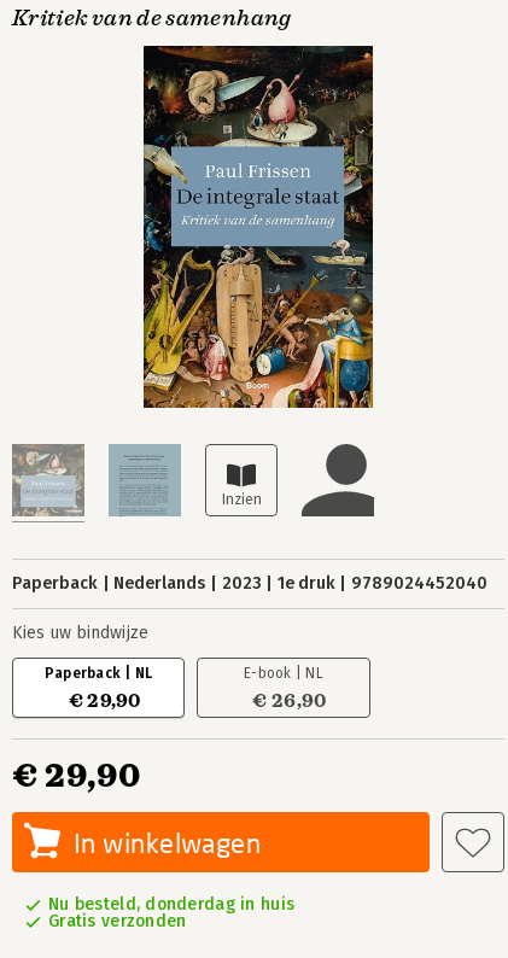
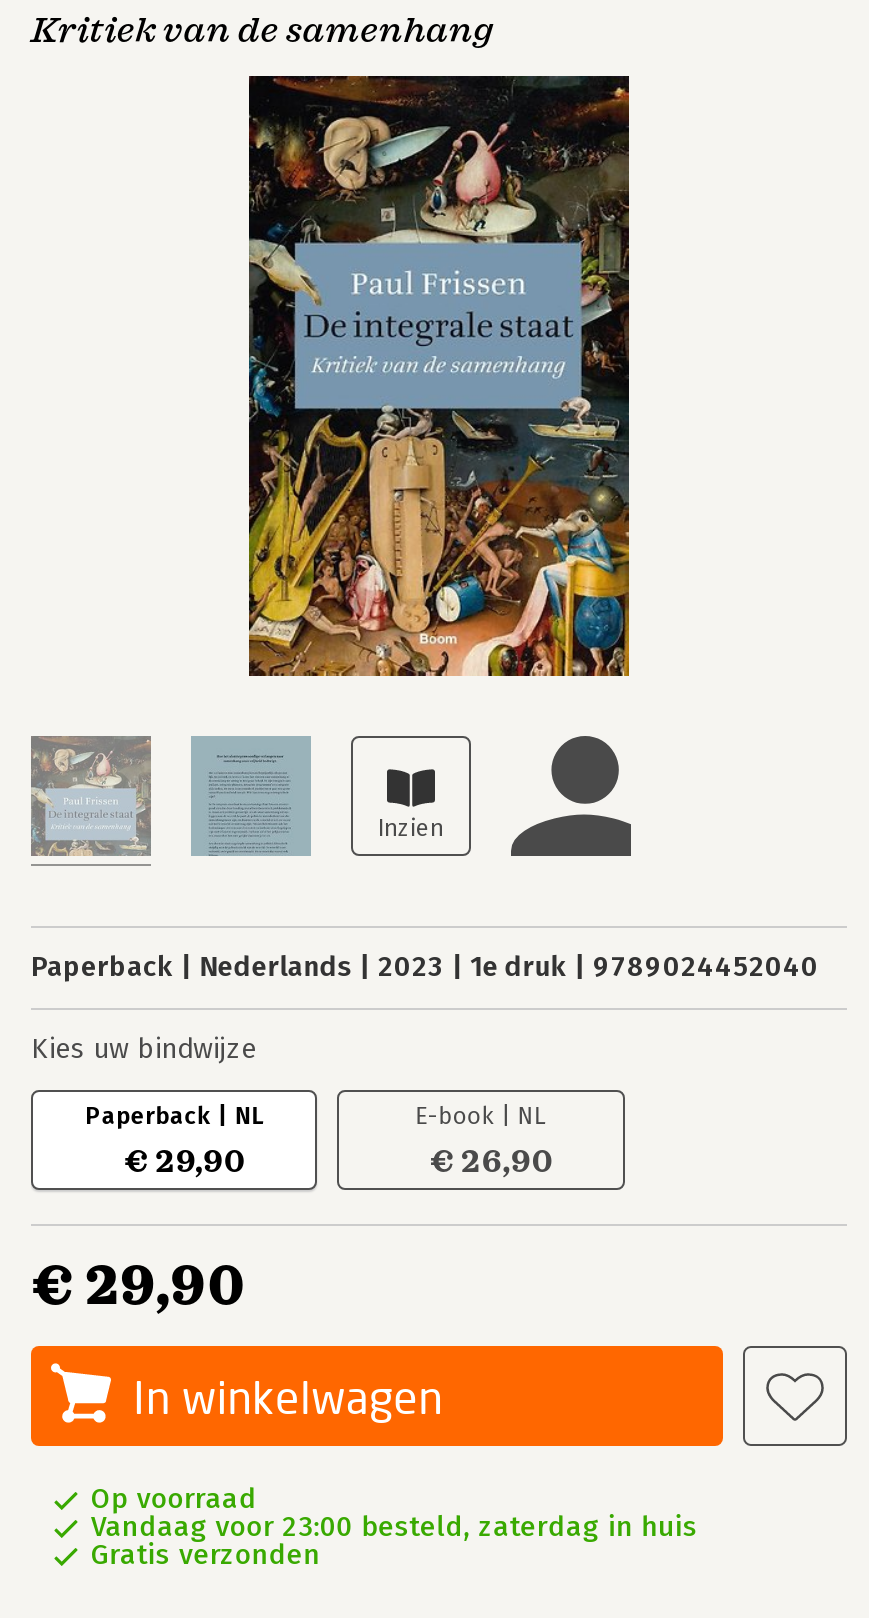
- Nu besteld, donderdag in huis
+ Op voorraad
+ Vandaag voor 23:00 besteld, zaterdag in huis
